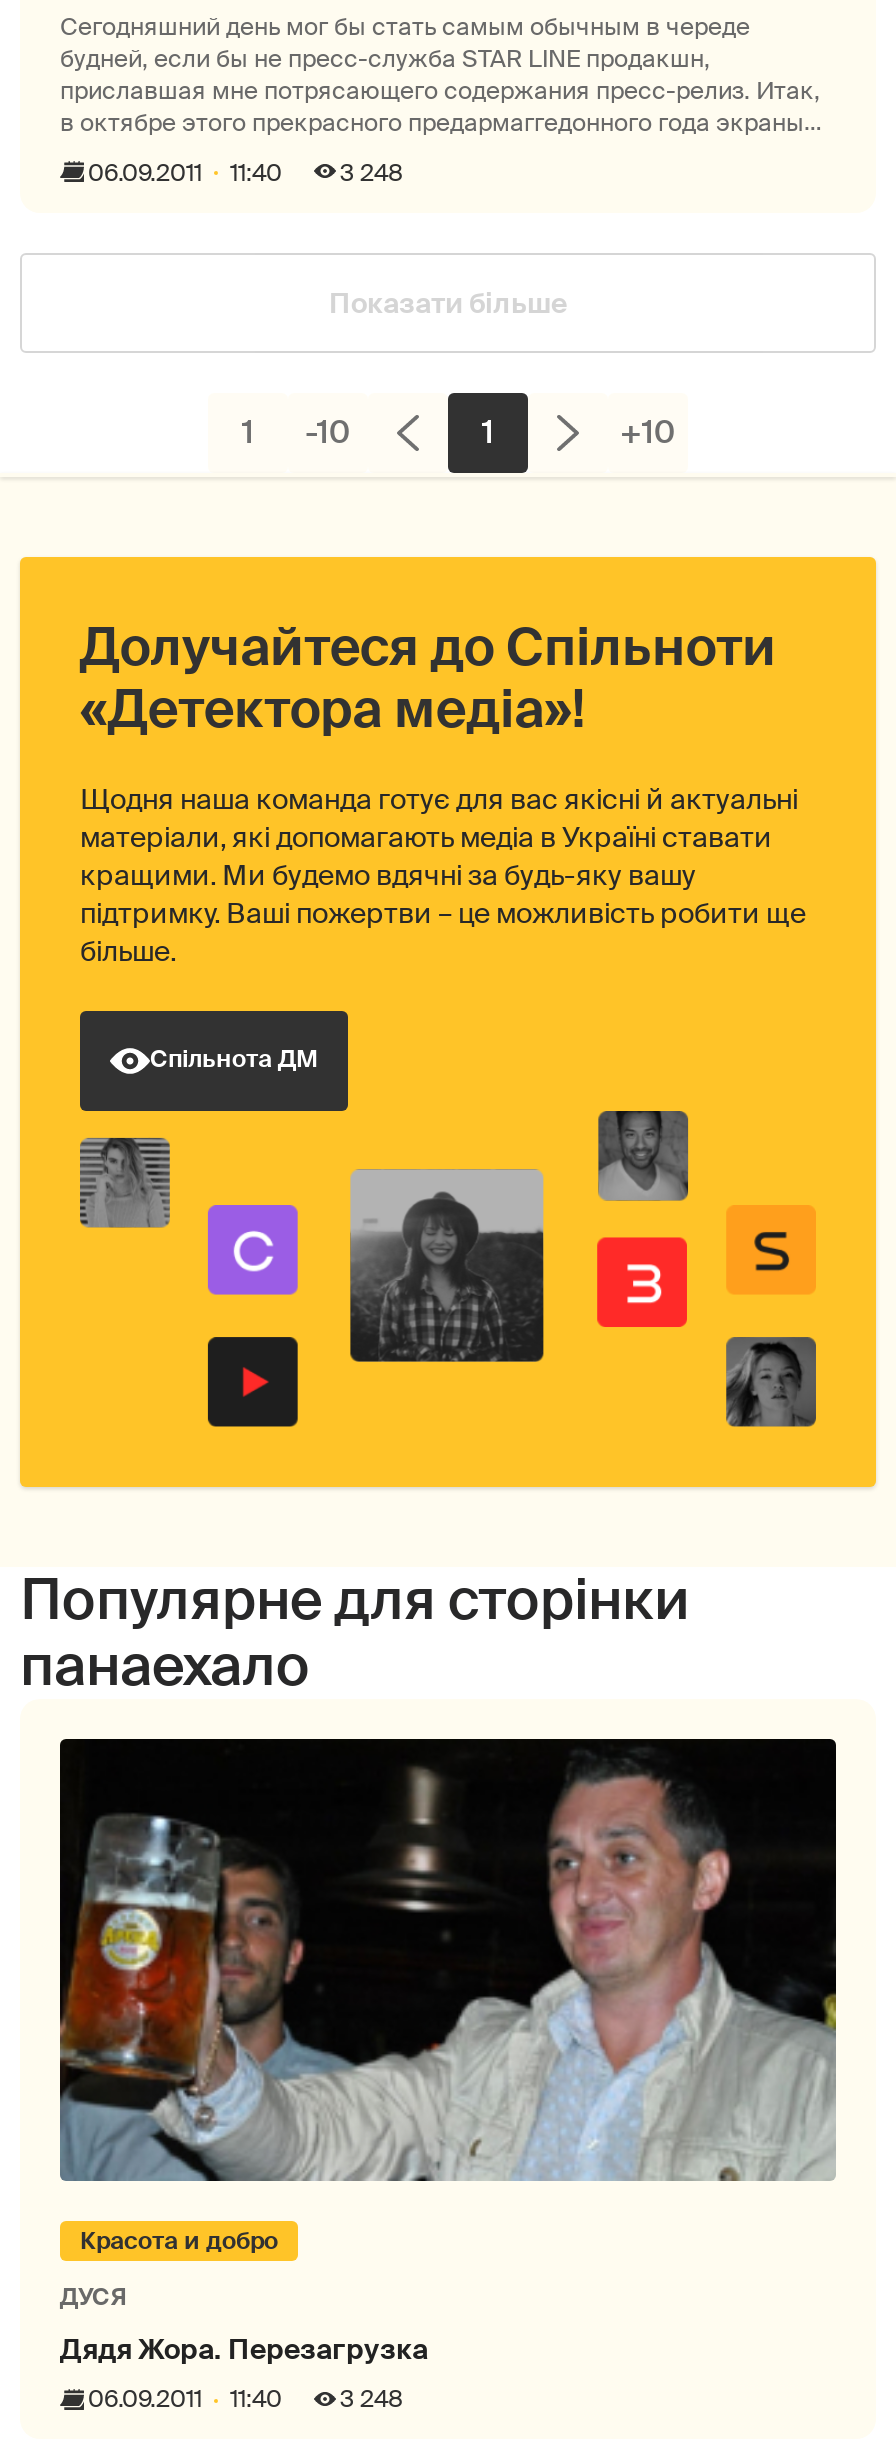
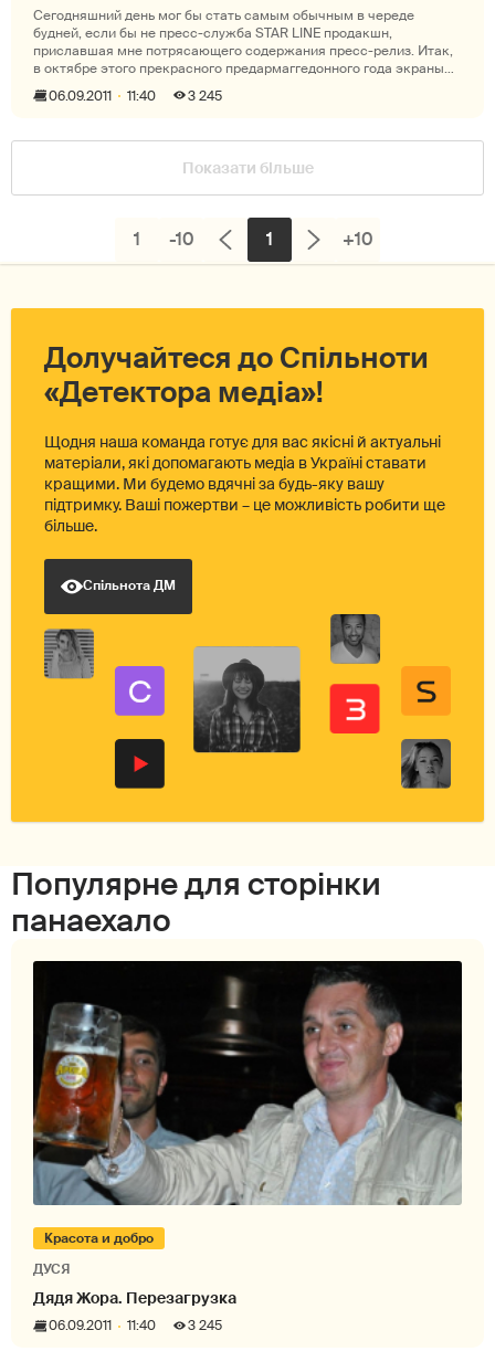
- 06.09.2011 11:40 3 248
+ 06.09.2011 11:40 3 245

- 06.09.2011 11:40 3 248
+ 06.09.2011 11:40 3 245
